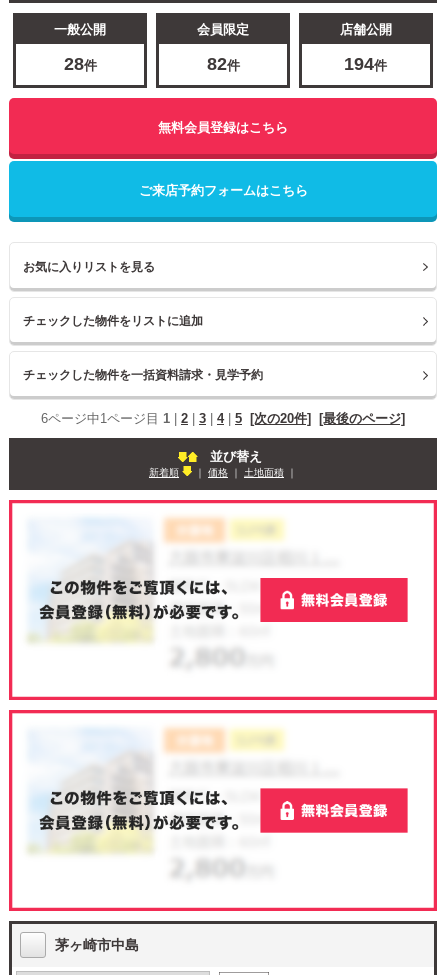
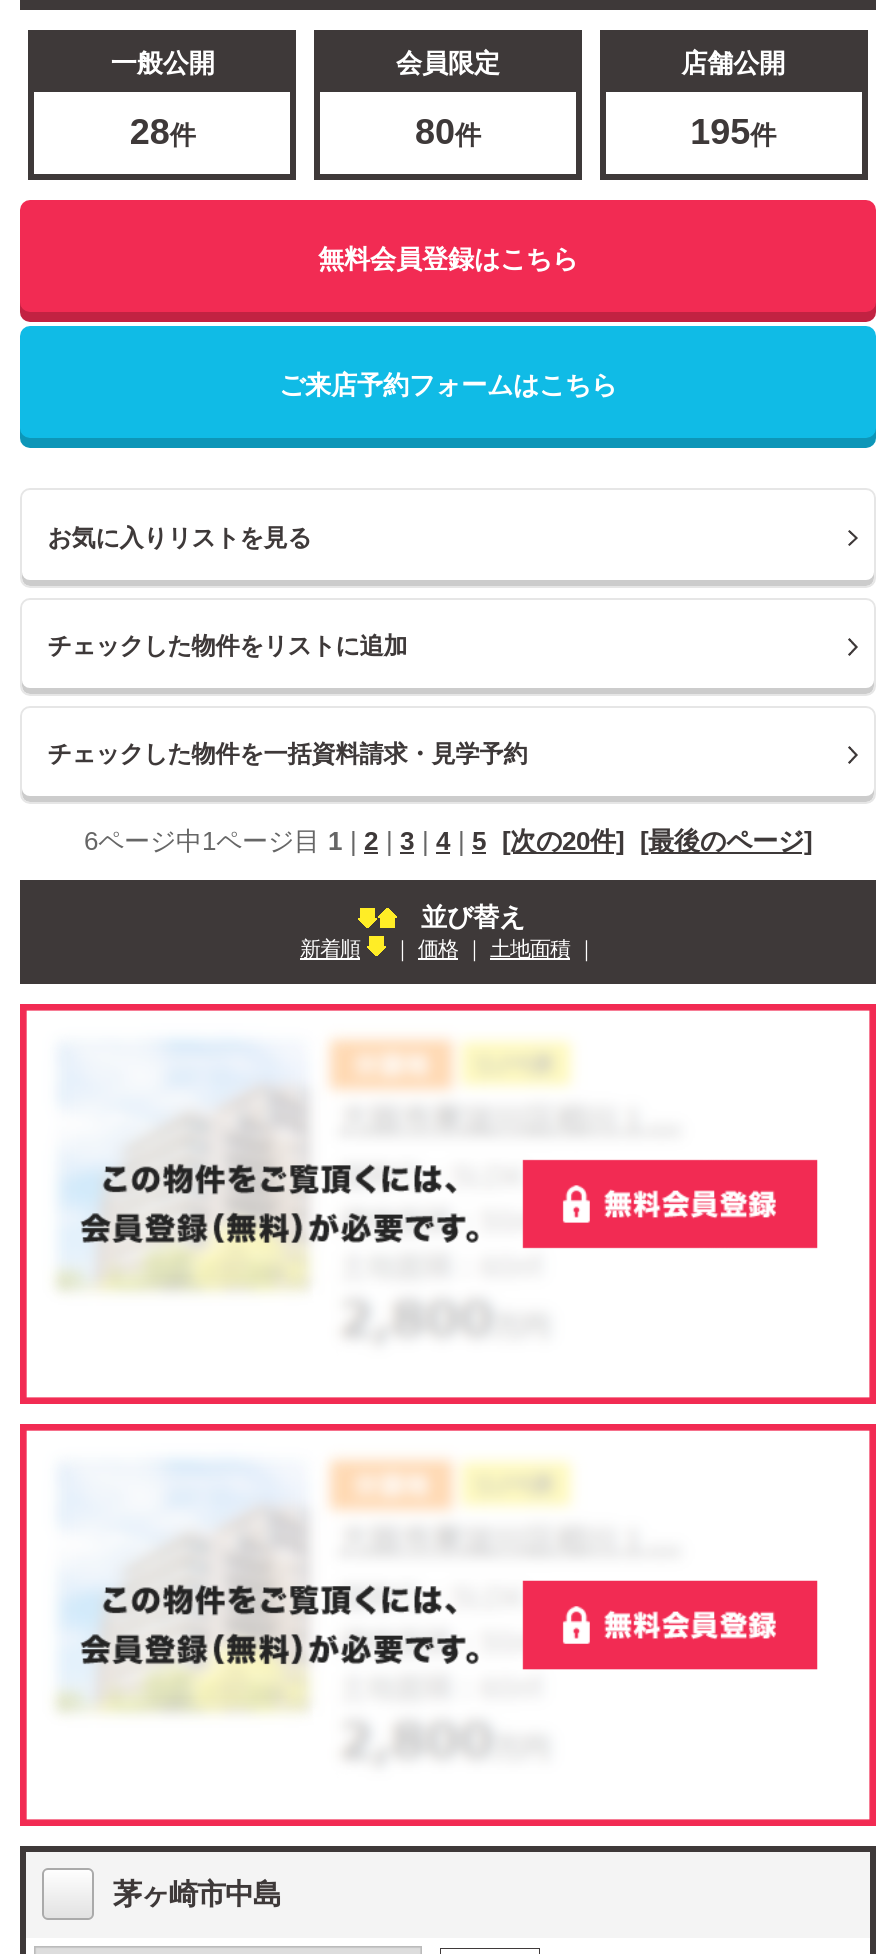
- 82件
+ 80件

- 194件
+ 195件
